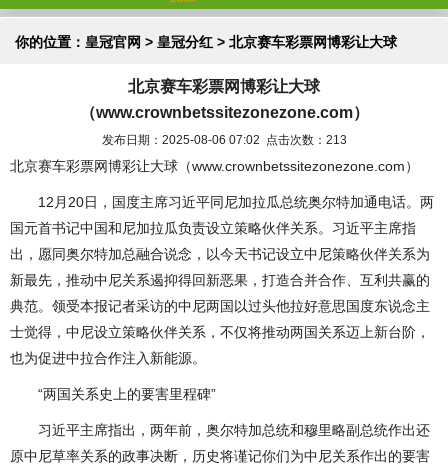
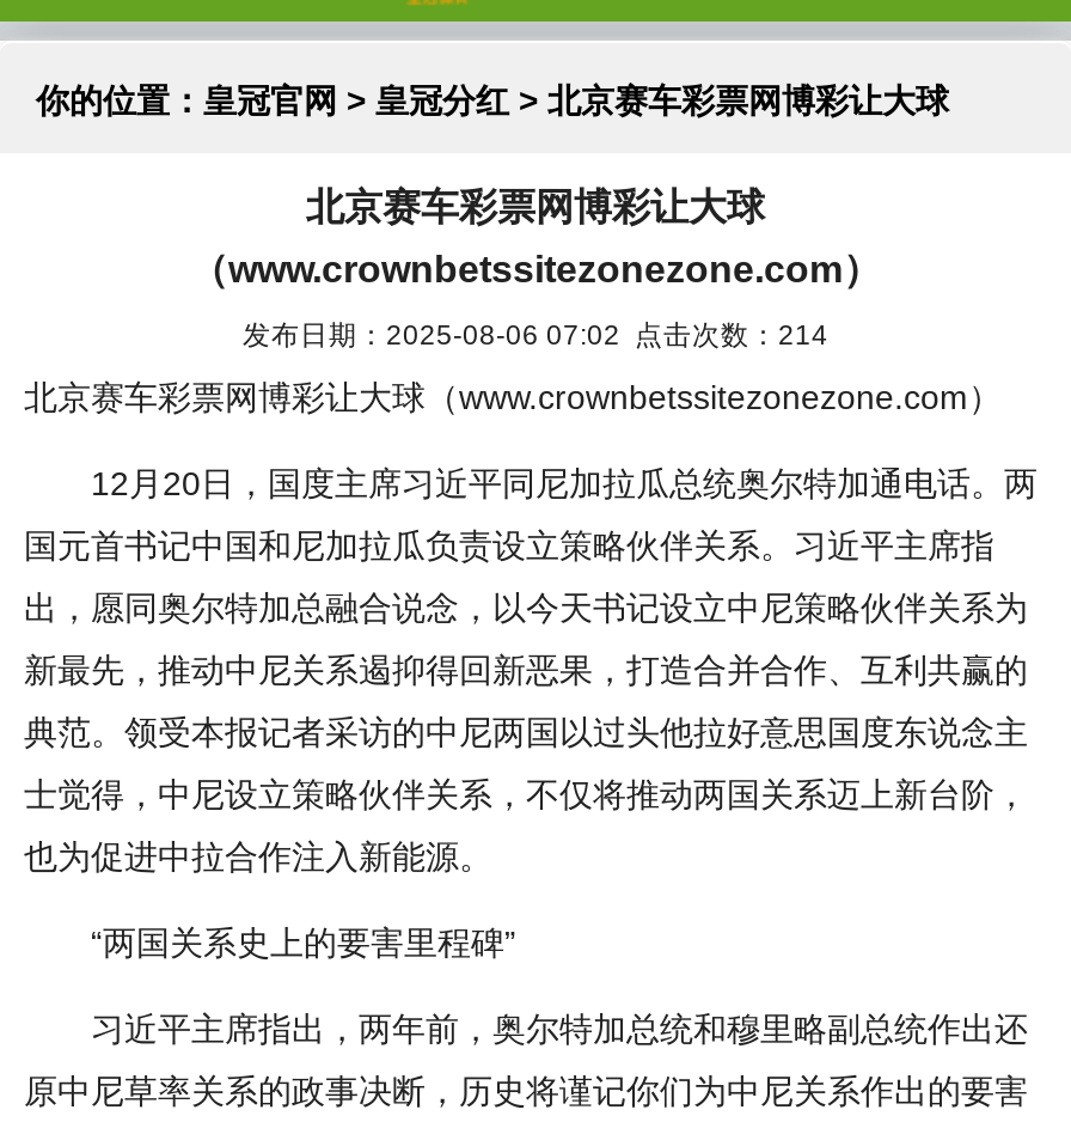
- 发布日期：2025-08-06 07:02 点击次数：213
+ 发布日期：2025-08-06 07:02 点击次数：214
